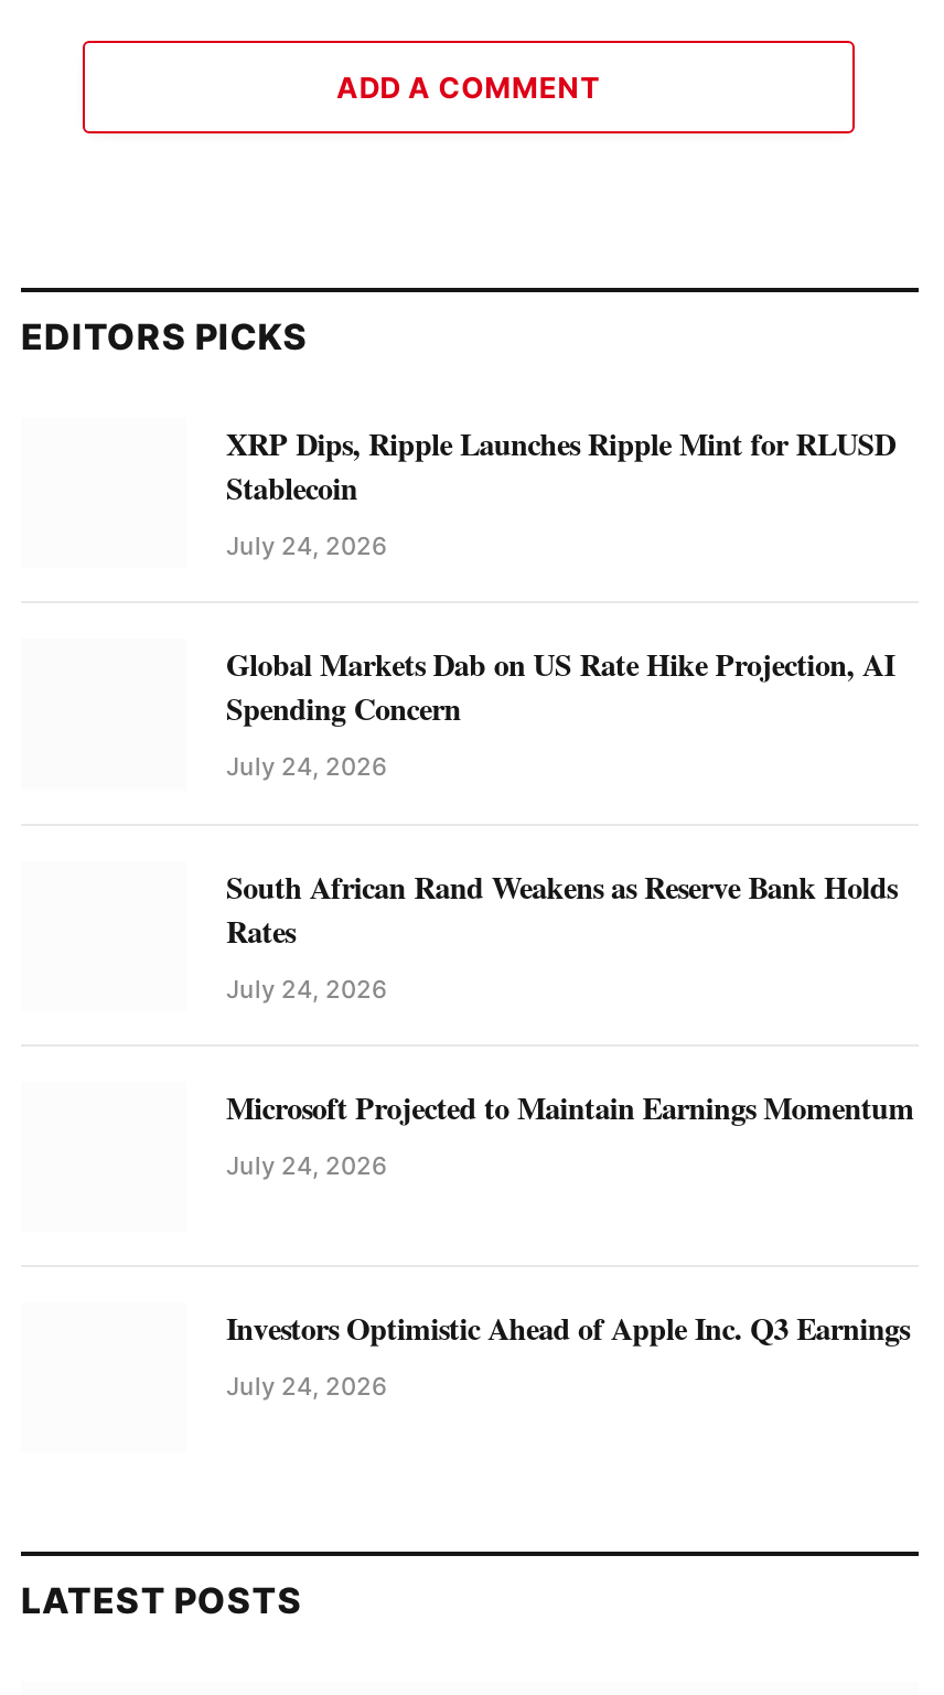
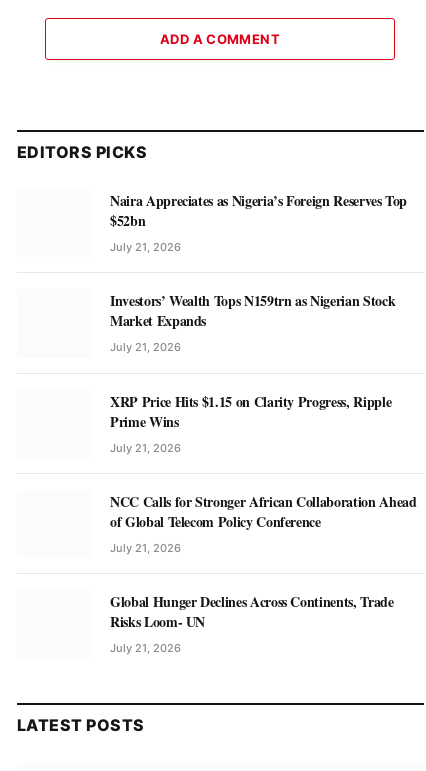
- XRP Dips, Ripple Launches Ripple Mint for RLUSD
- Stablecoin
- July 24, 2026
+ Naira Appreciates as Nigeria’s Foreign Reserves Top
+ $52bn
+ July 21, 2026

- Global Markets Dab on US Rate Hike Projection, AI
- Spending Concern
- July 24, 2026
+ Investors’ Wealth Tops N159trn as Nigerian Stock
+ Market Expands
+ July 21, 2026

- South African Rand Weakens as Reserve Bank Holds
- Rates
- July 24, 2026
+ XRP Price Hits $1.15 on Clarity Progress, Ripple
+ Prime Wins
+ July 21, 2026

- Microsoft Projected to Maintain Earnings Momentum
- July 24, 2026
+ NCC Calls for Stronger African Collaboration Ahead
+ of Global Telecom Policy Conference
+ July 21, 2026

- Investors Optimistic Ahead of Apple Inc. Q3 Earnings
- July 24, 2026
+ Global Hunger Declines Across Continents, Trade
+ Risks Loom- UN
+ July 21, 2026
